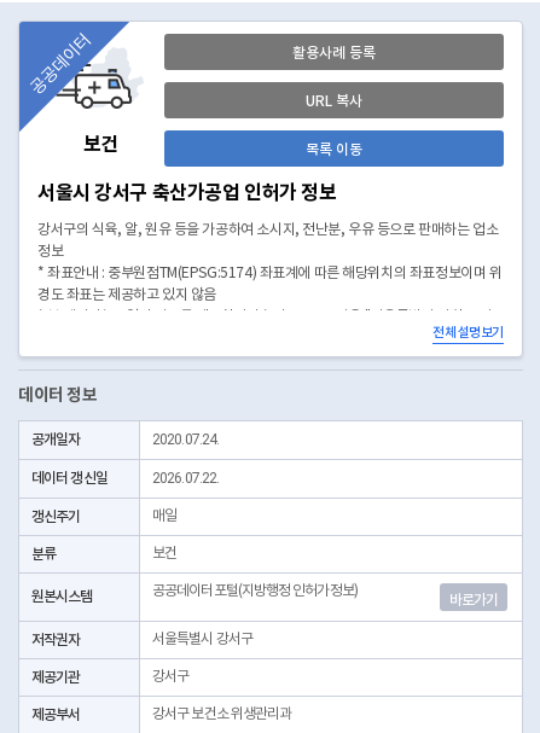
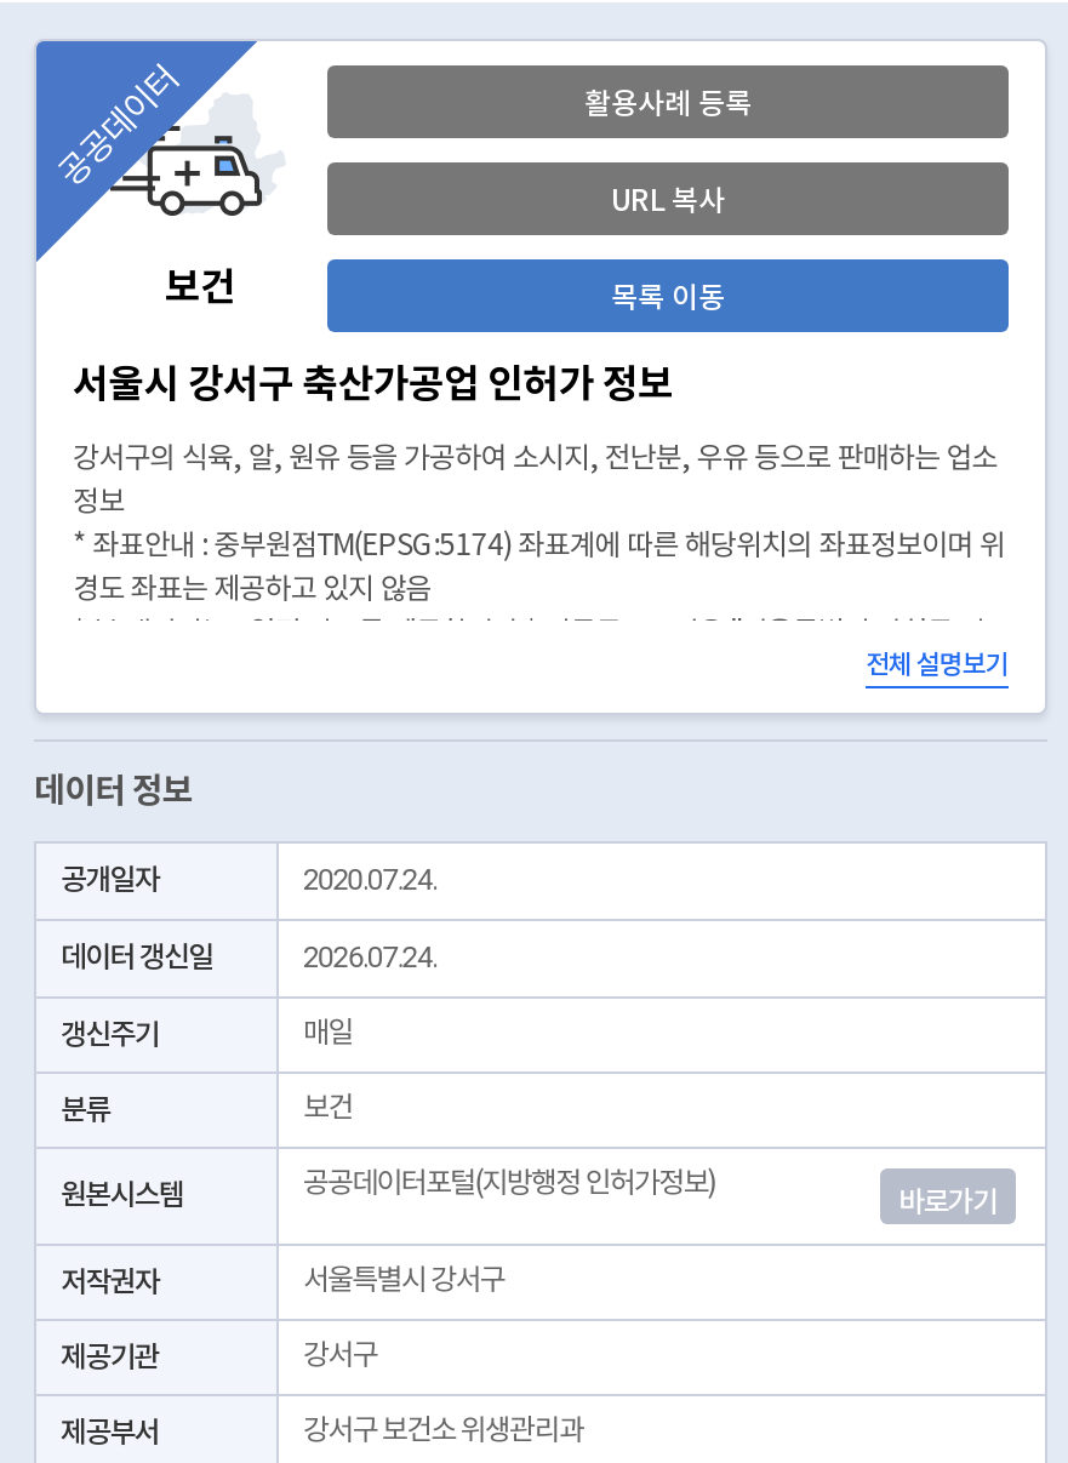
- 2026.07.22.
+ 2026.07.24.
